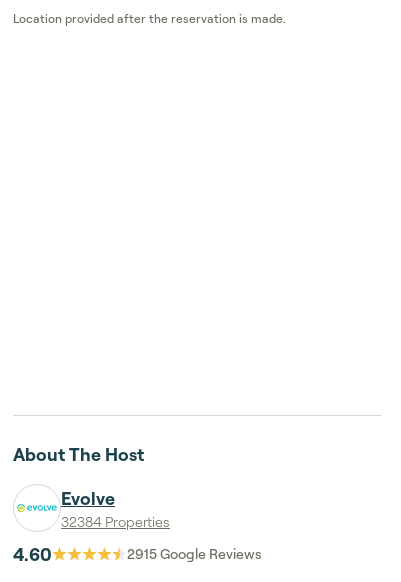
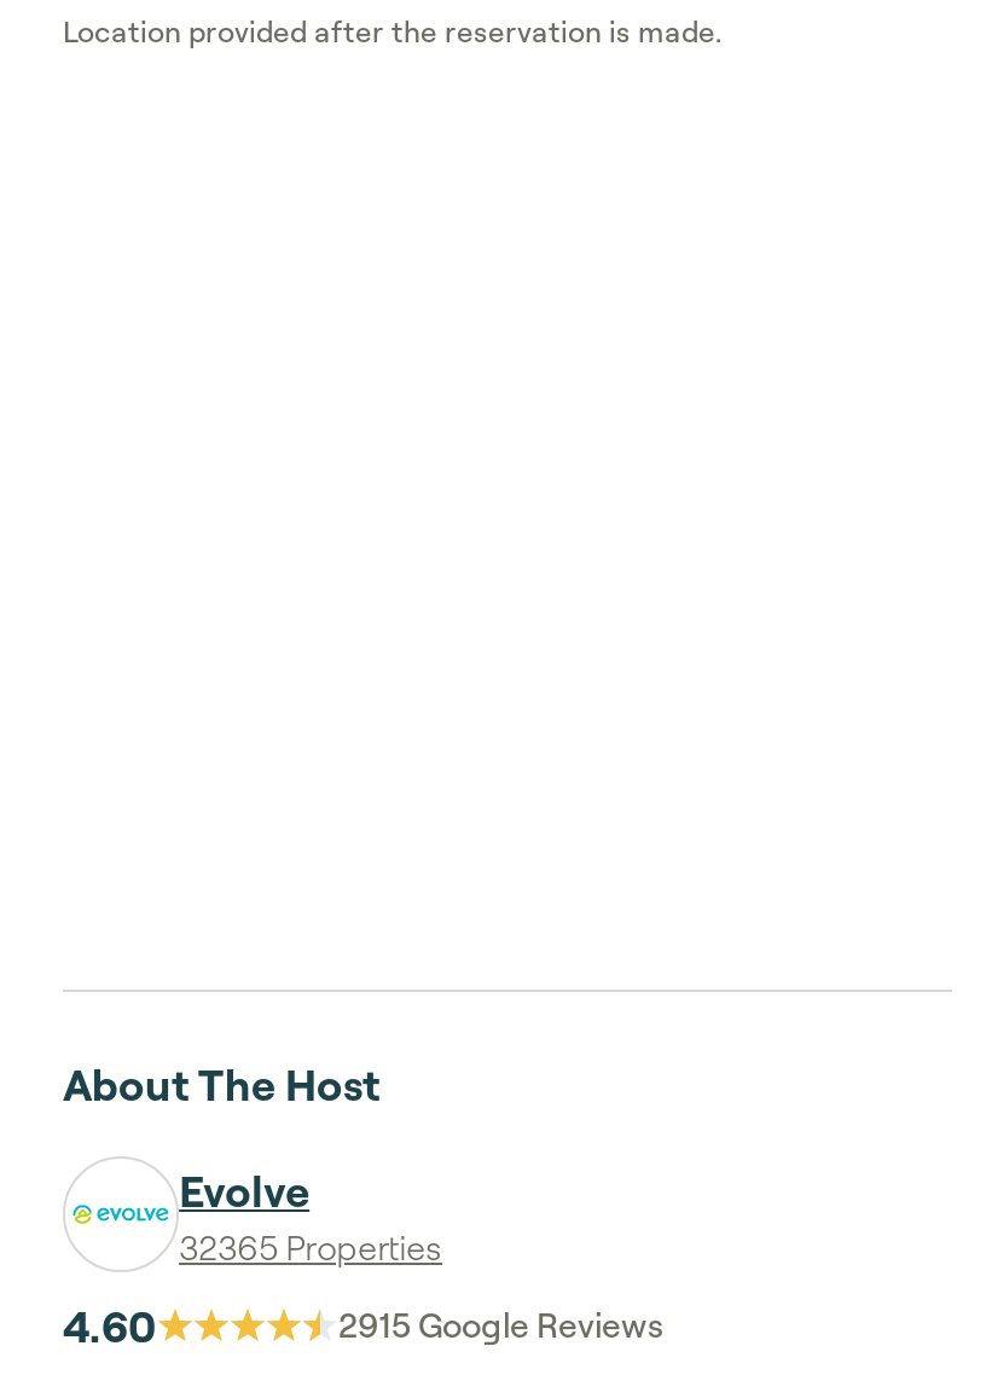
- 32384 Properties
+ 32365 Properties
